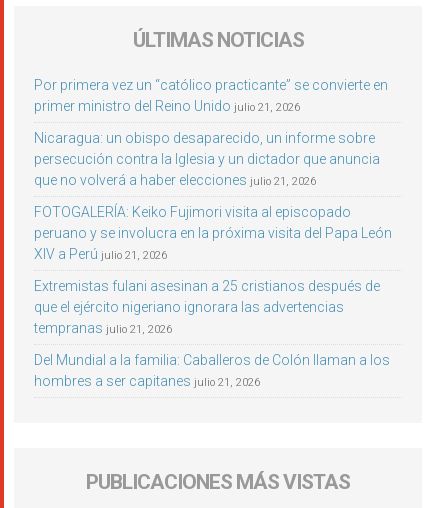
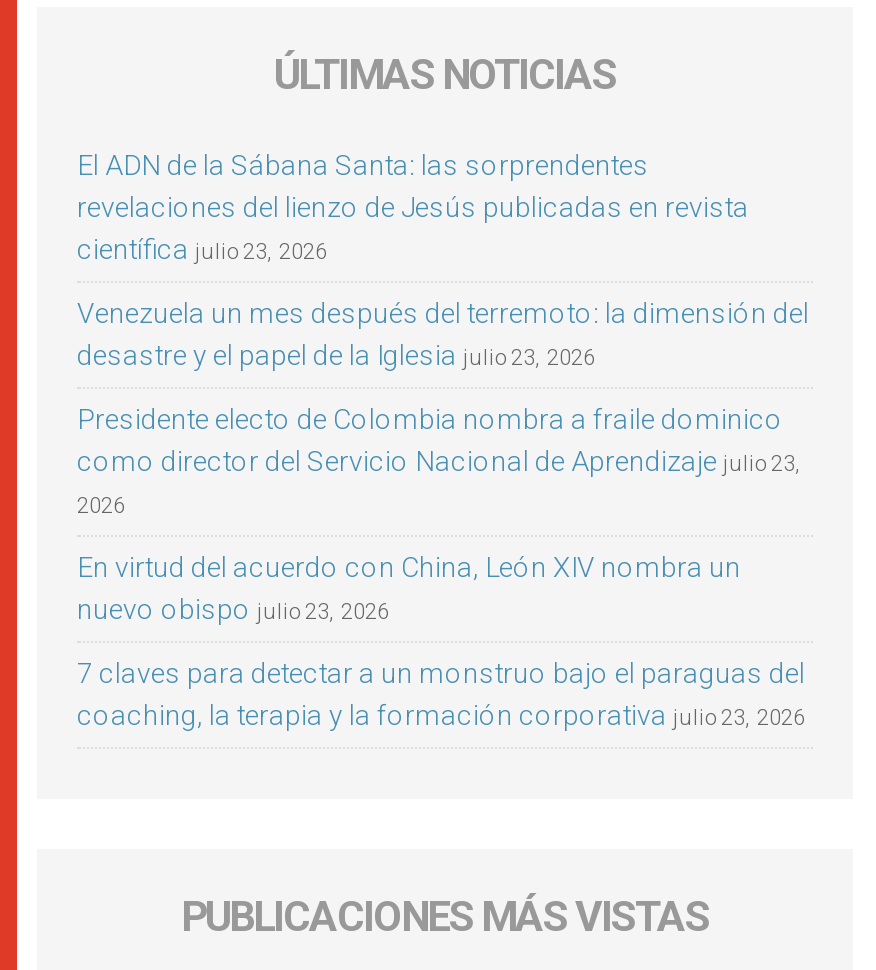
- Por primera vez un “católico practicante” se convierte en
- primer ministro del Reino Unido julio 21, 2026
- Nicaragua: un obispo desaparecido, un informe sobre
- persecución contra la Iglesia y un dictador que anuncia
- que no volverá a haber elecciones julio 21, 2026
- FOTOGALERÍA: Keiko Fujimori visita al episcopado
- peruano y se involucra en la próxima visita del Papa León
- XIV a Perú julio 21, 2026
- Extremistas fulani asesinan a 25 cristianos después de
- que el ejército nigeriano ignorara las advertencias
- tempranas julio 21, 2026
- Del Mundial a la familia: Caballeros de Colón llaman a los
- hombres a ser capitanes julio 21, 2026
+ El ADN de la Sábana Santa: las sorprendentes
+ revelaciones del lienzo de Jesús publicadas en revista
+ científica julio 23, 2026
+ Venezuela un mes después del terremoto: la dimensión del
+ desastre y el papel de la Iglesia julio 23, 2026
+ Presidente electo de Colombia nombra a fraile dominico
+ como director del Servicio Nacional de Aprendizaje julio 23,
+ 2026
+ En virtud del acuerdo con China, León XIV nombra un
+ nuevo obispo julio 23, 2026
+ 7 claves para detectar a un monstruo bajo el paraguas del
+ coaching, la terapia y la formación corporativa julio 23, 2026
